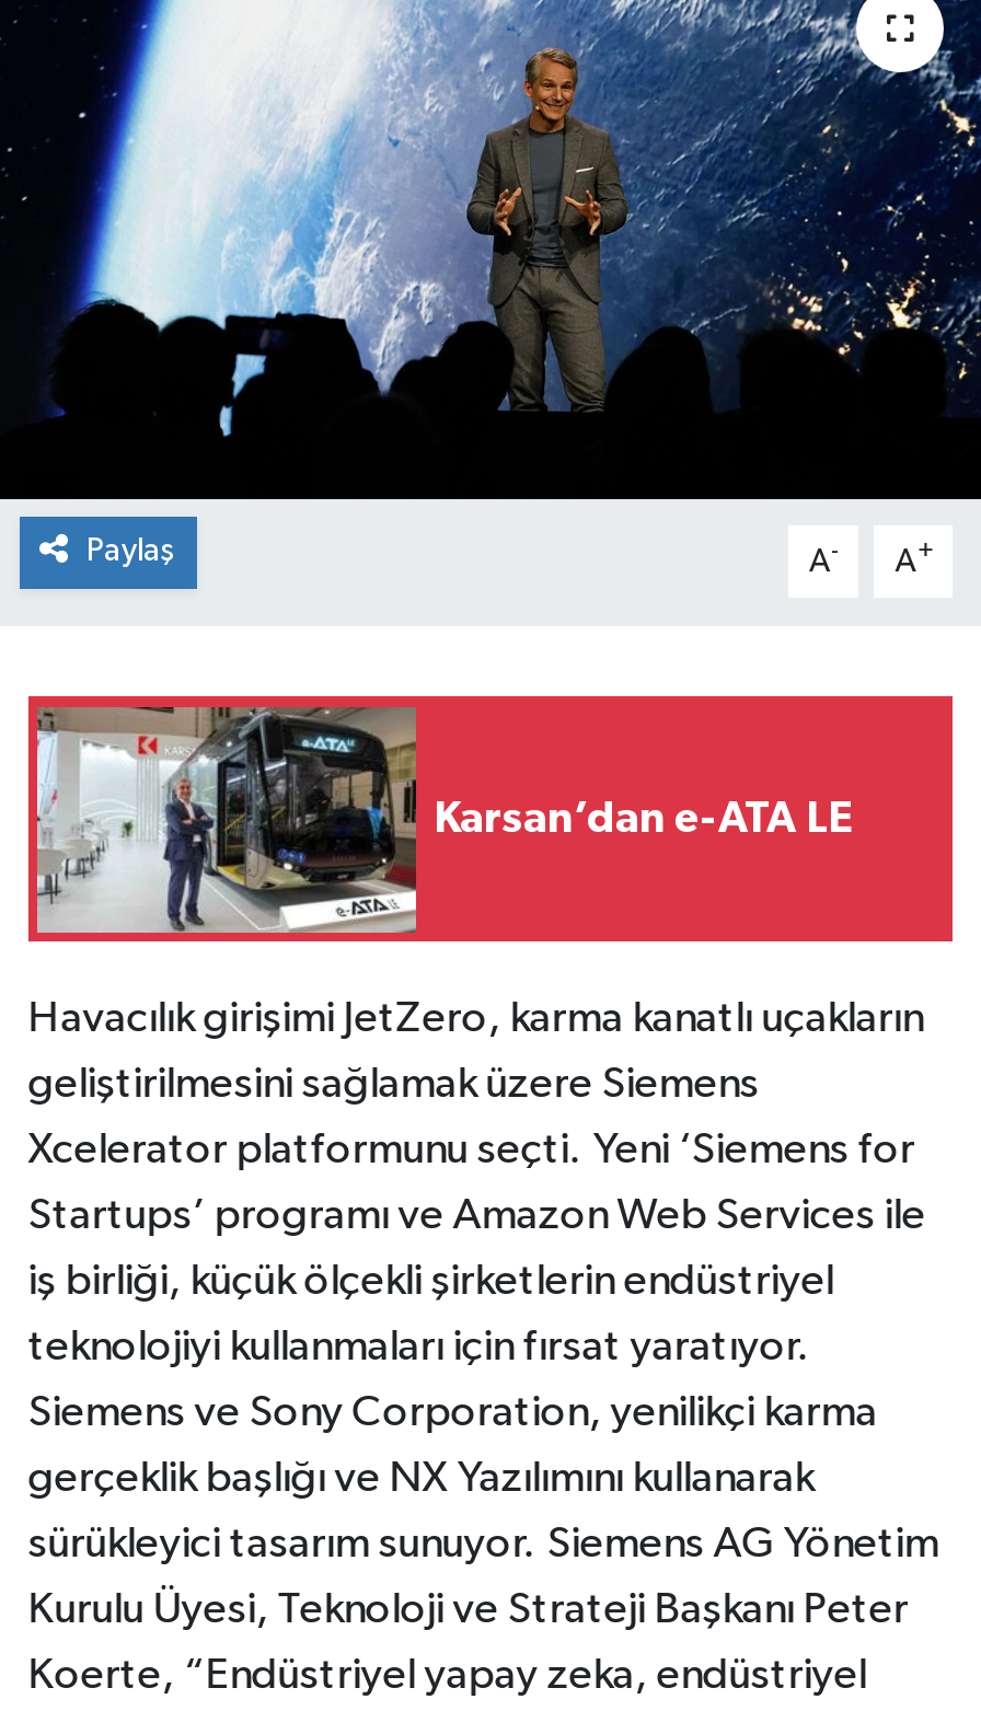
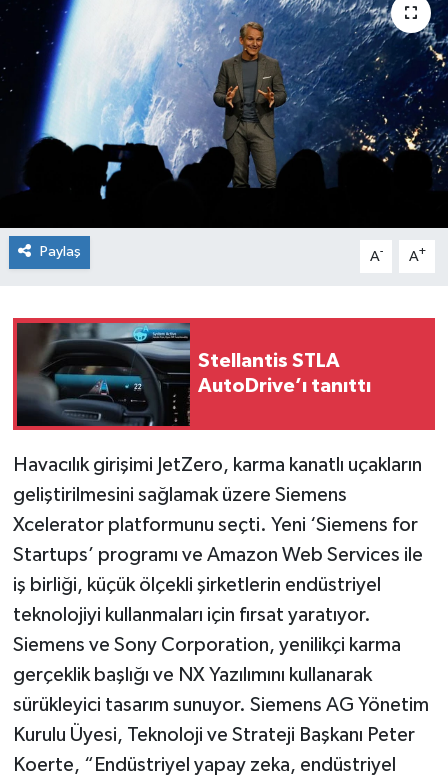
- [image]
- Karsan’dan e-ATA LE
+ [image]
+ Stellantis STLA
+ AutoDrive’ı tanıttı
